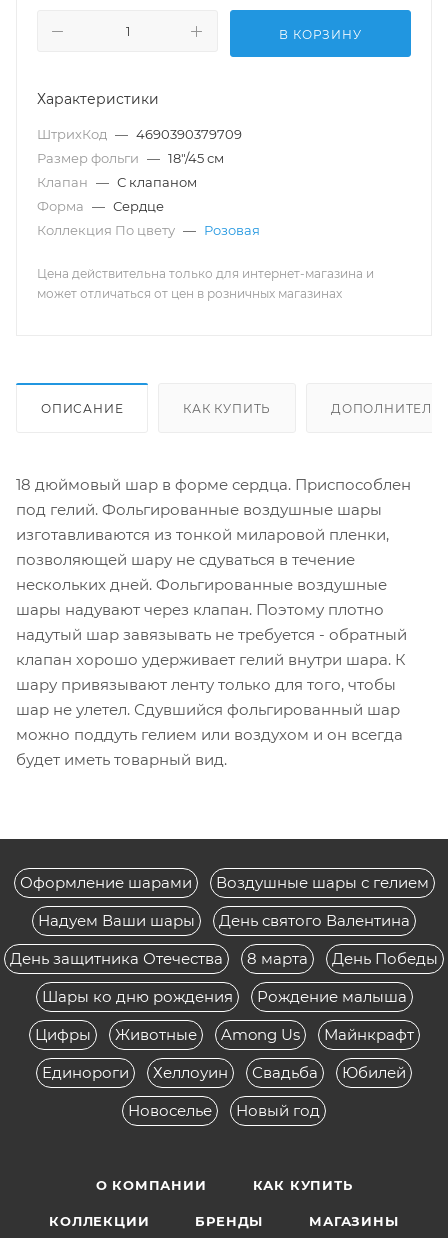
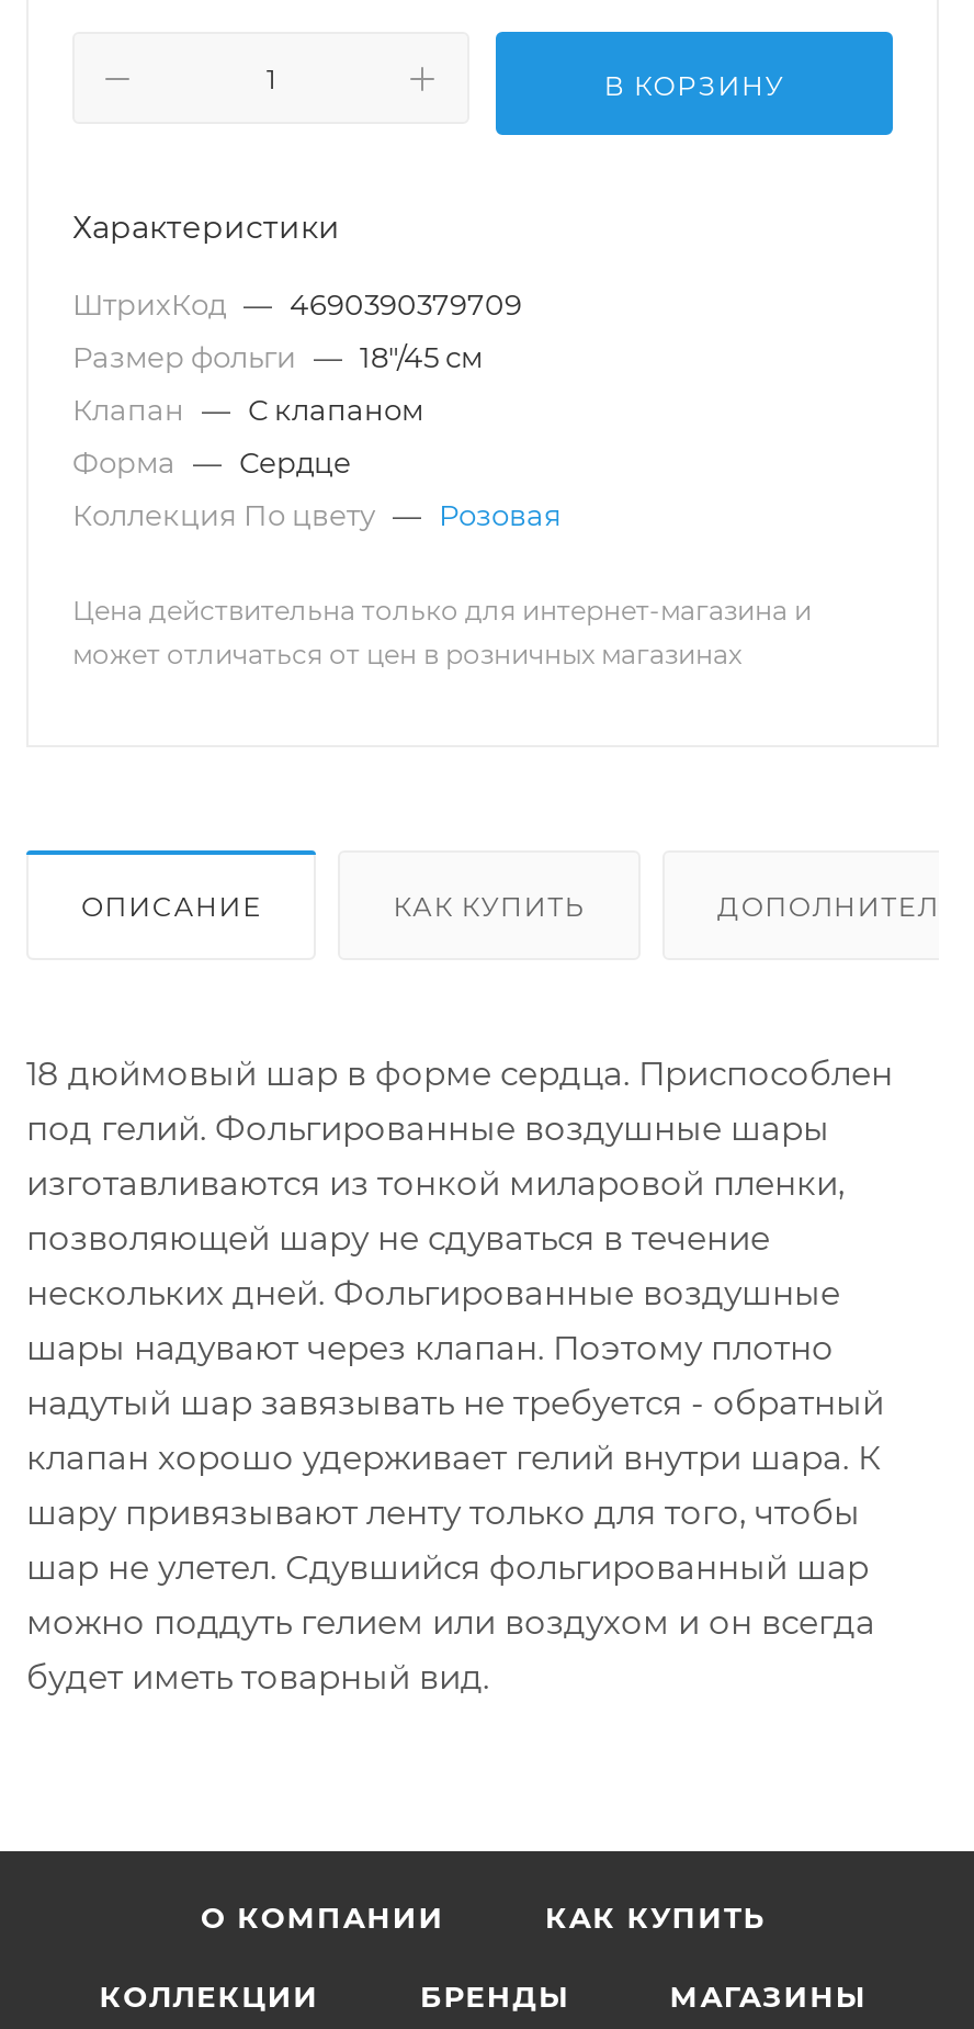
- Оформление шарами
- Воздушные шары с гелием
- Надуем Ваши шары
- День святого Валентина
- День защитника Отечества
- 8 марта
- День Победы
- Шары ко дню рождения
- Рождение малыша
- Цифры
- Животные
- Among Us
- Майнкрафт
- Единороги
- Хеллоуин
- Свадьба
- Юбилей
- Новоселье
- Новый год
